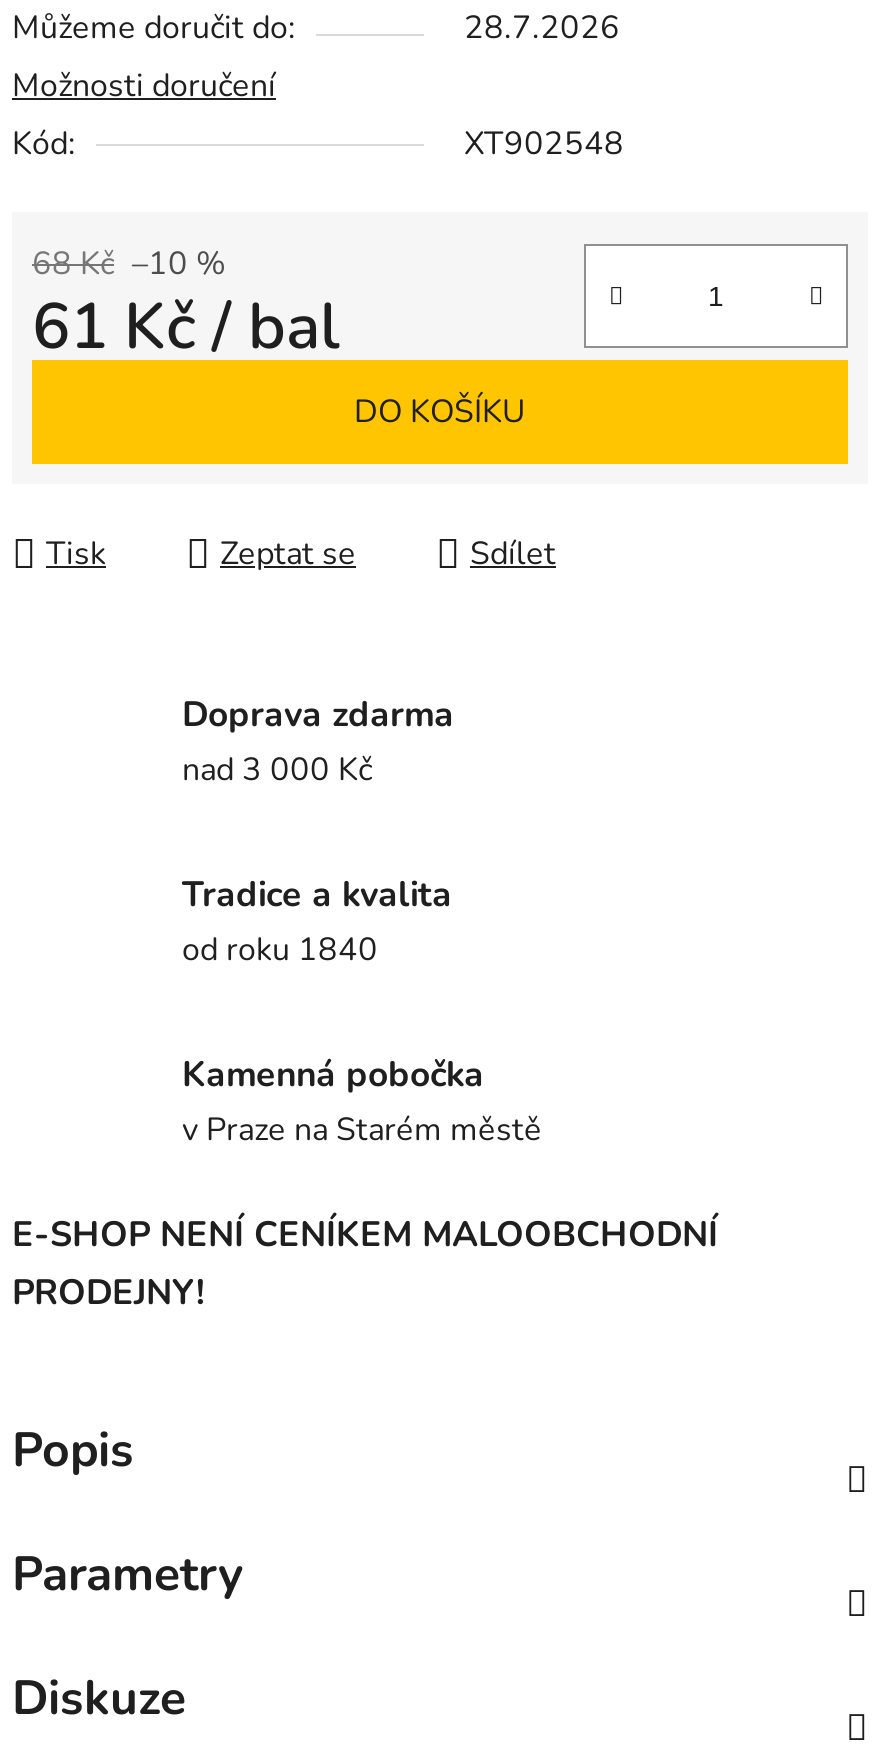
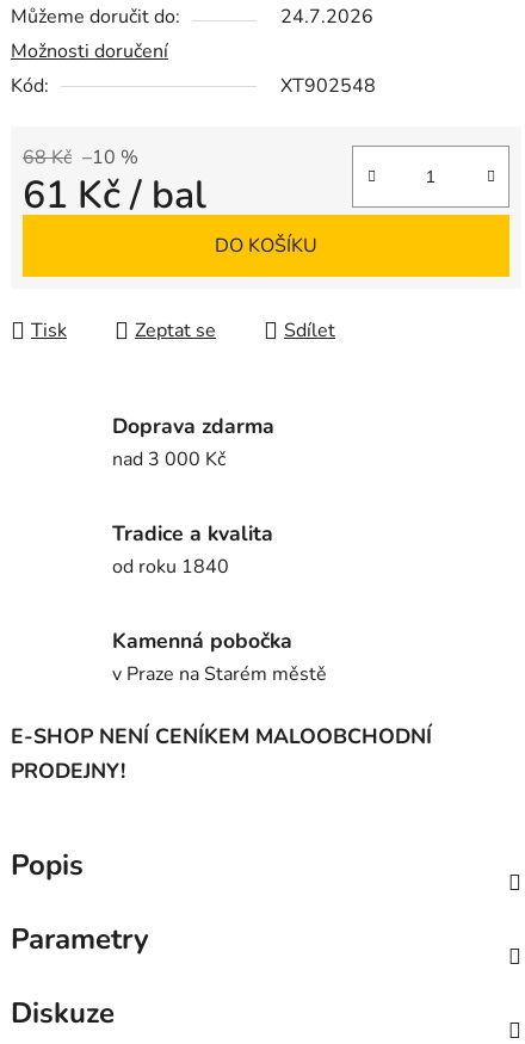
- 28.7.2026
+ 24.7.2026
